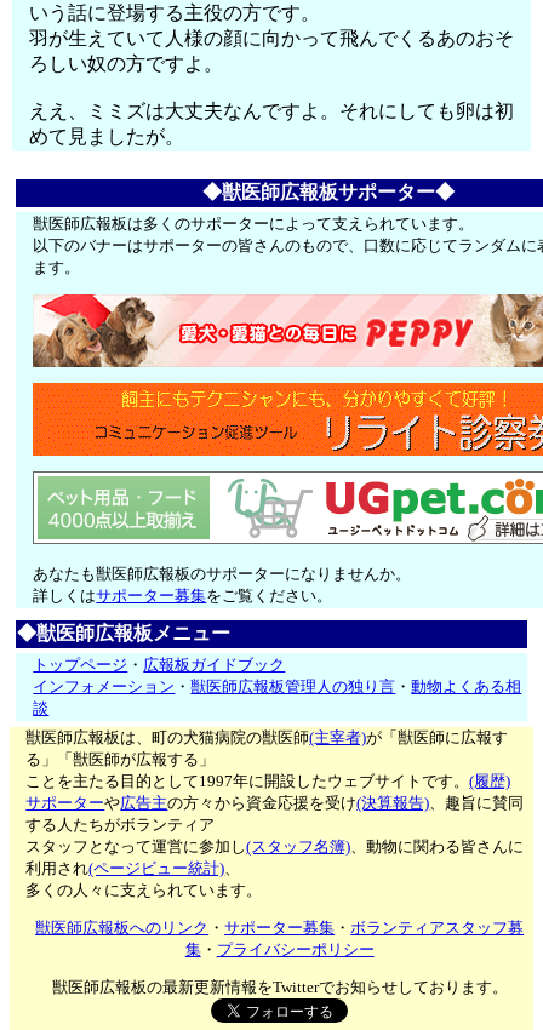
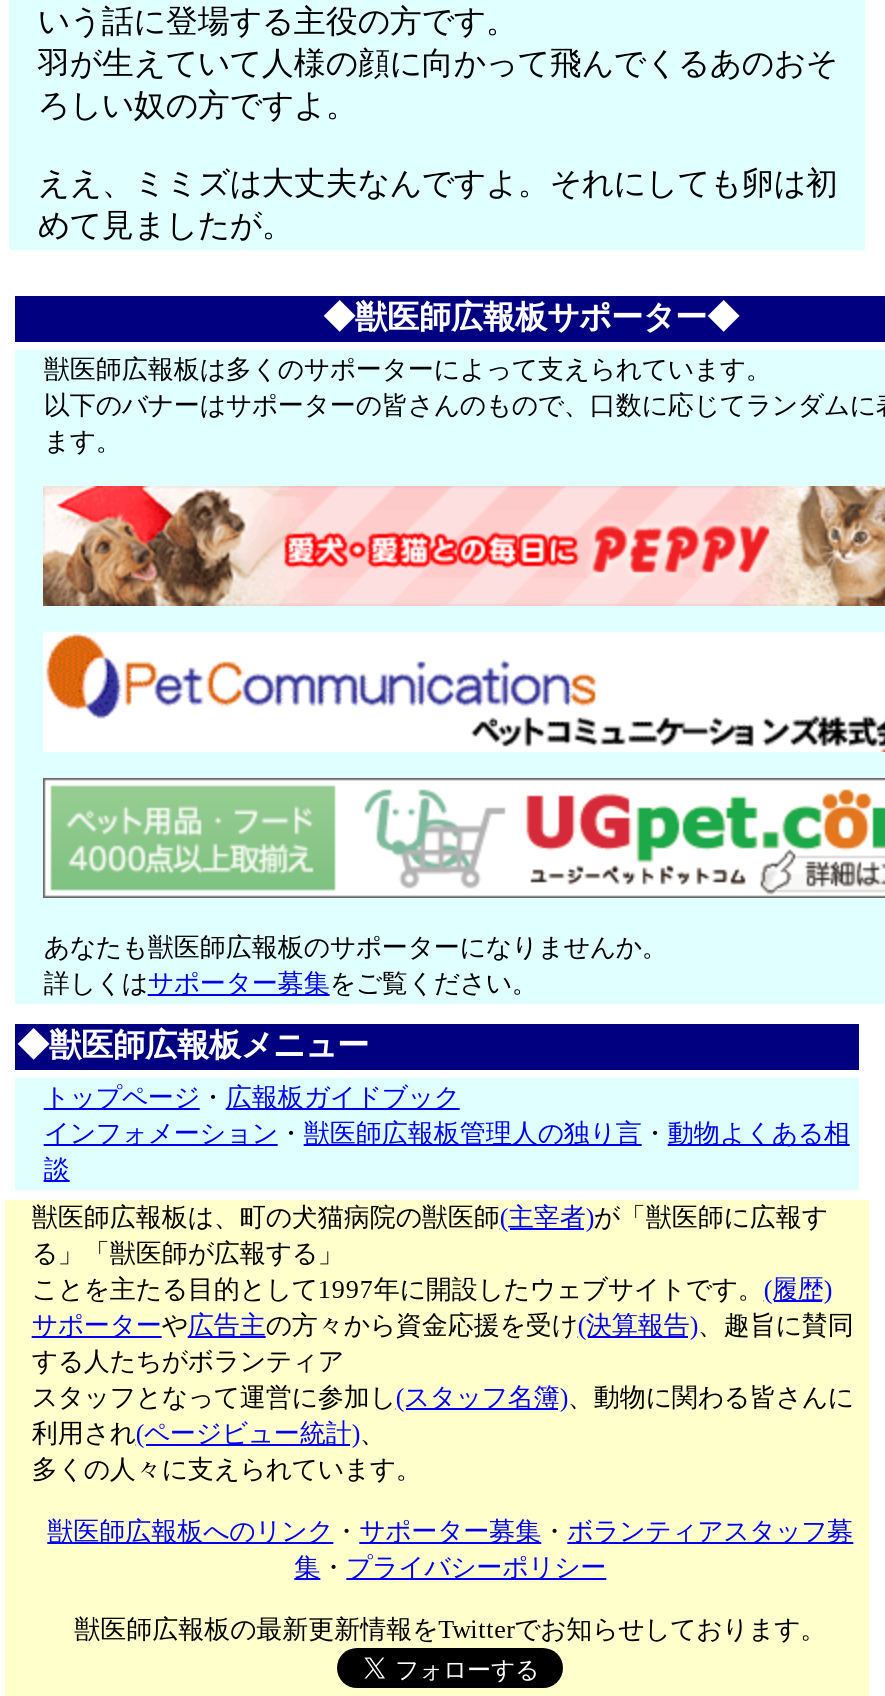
- [image]
+ [image]
